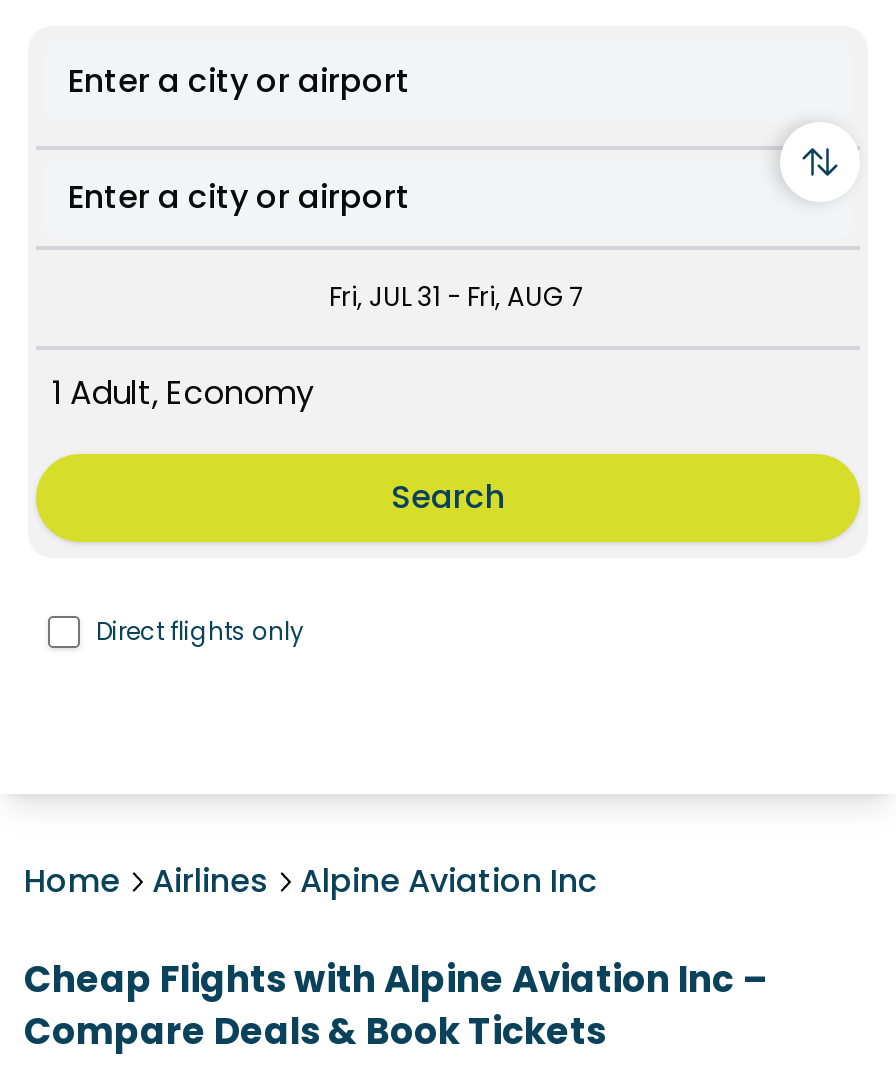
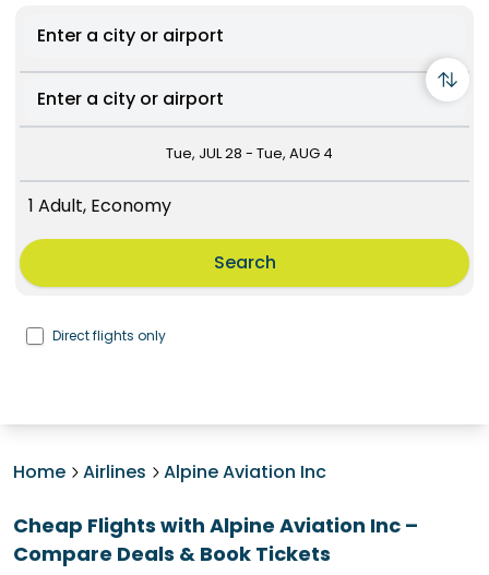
- Fri, JUL 31 - Fri, AUG 7
+ Tue, JUL 28 - Tue, AUG 4
